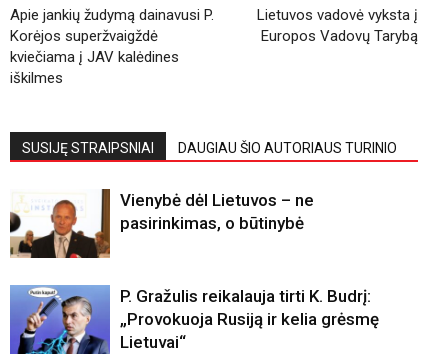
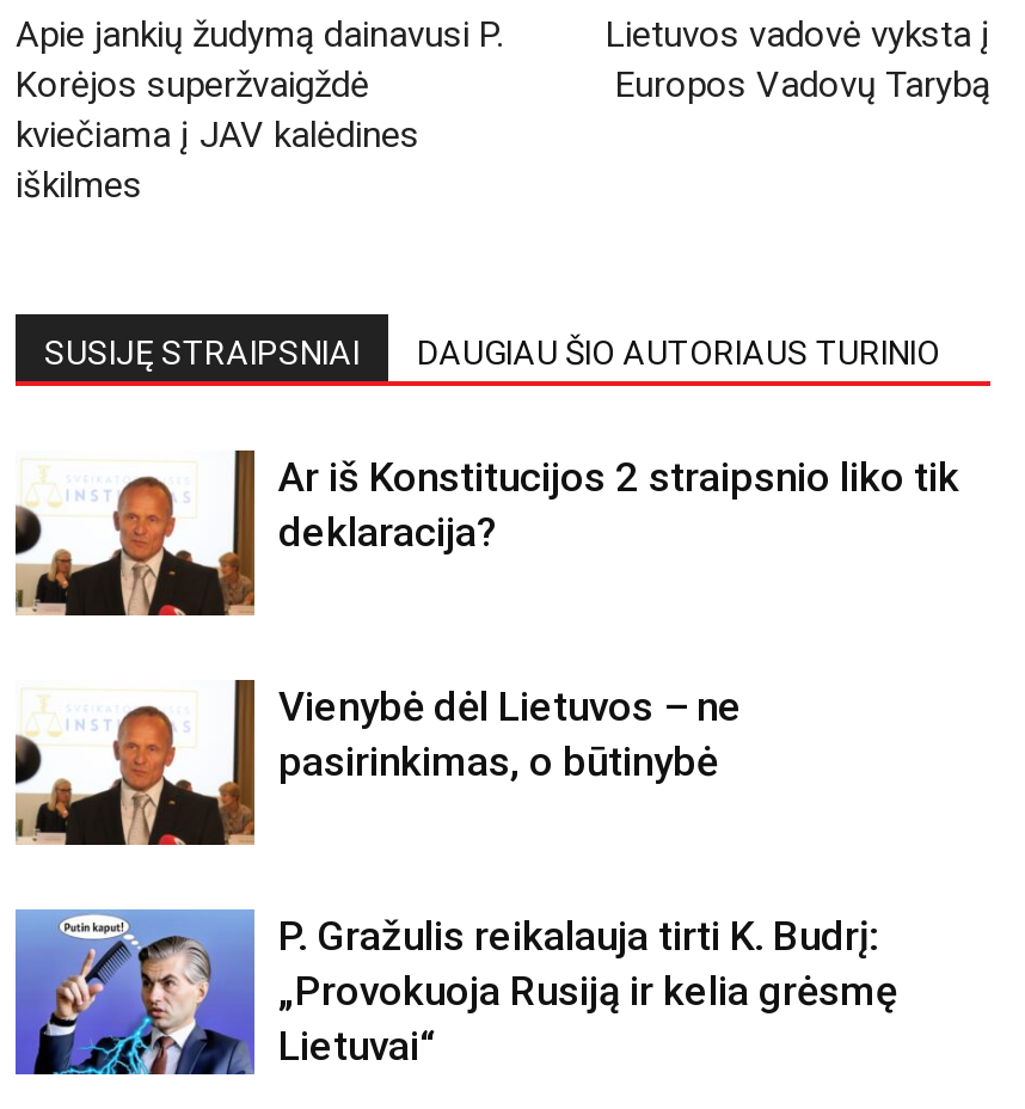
+ Ar iš Konstitucijos 2 straipsnio liko tik
+ deklaracija?
